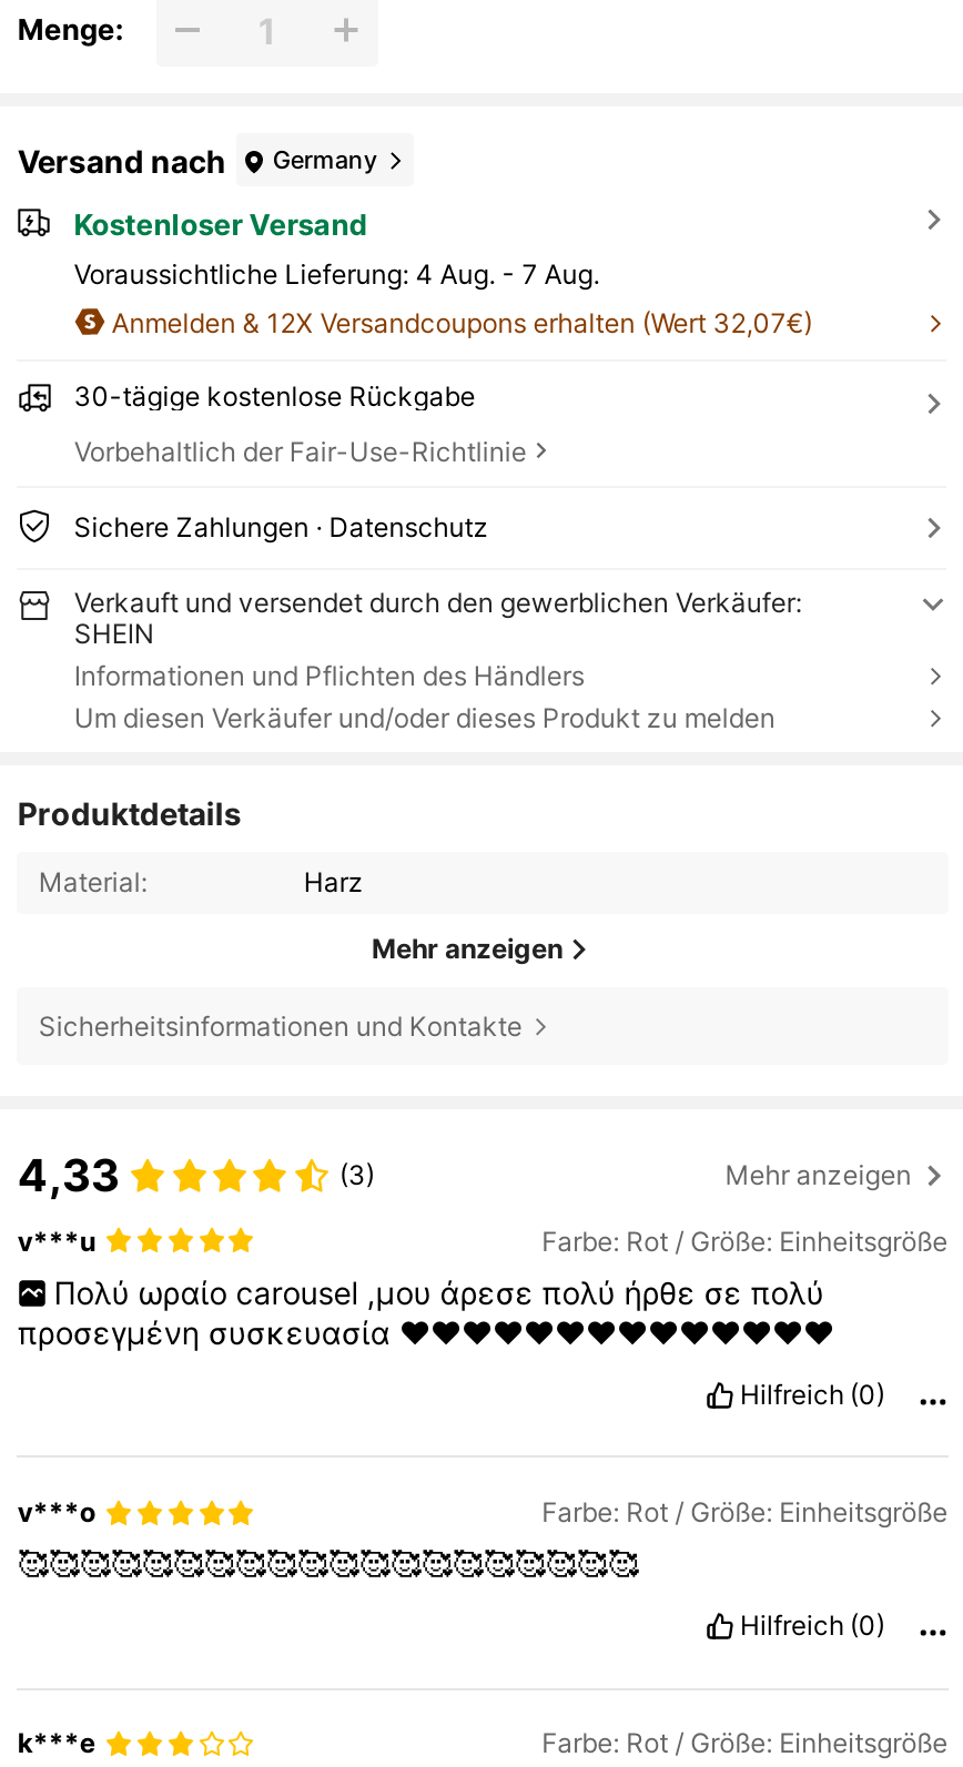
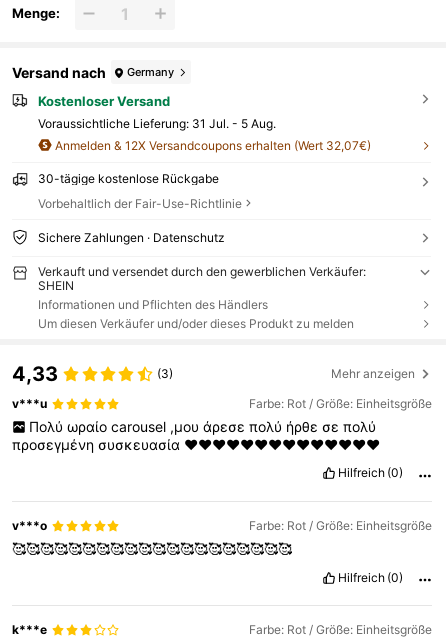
- Voraussichtliche Lieferung: 4 Aug. - 7 Aug.
+ Voraussichtliche Lieferung: 31 Jul. - 5 Aug.

- Produktdetails
- Material:
- Harz
- Mehr anzeigen
- Sicherheitsinformationen und Kontakte
